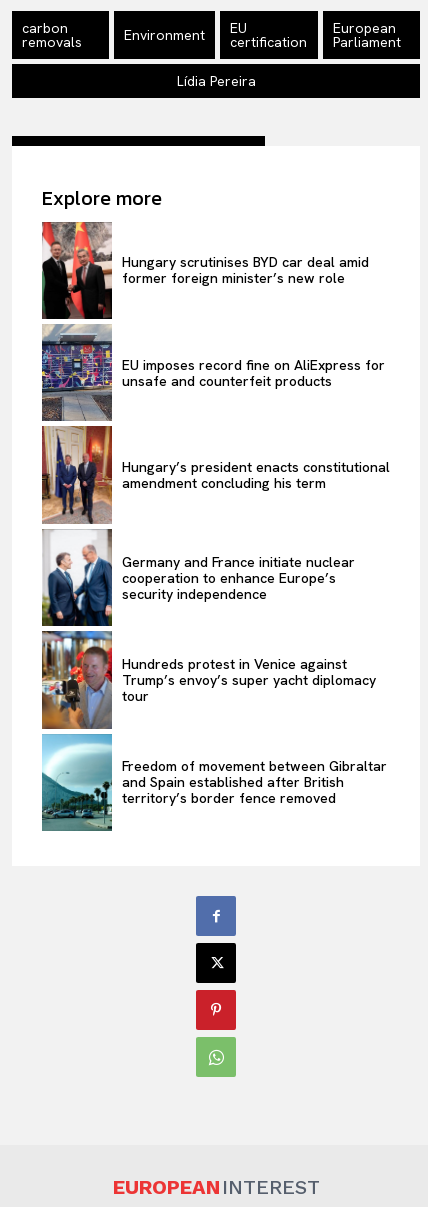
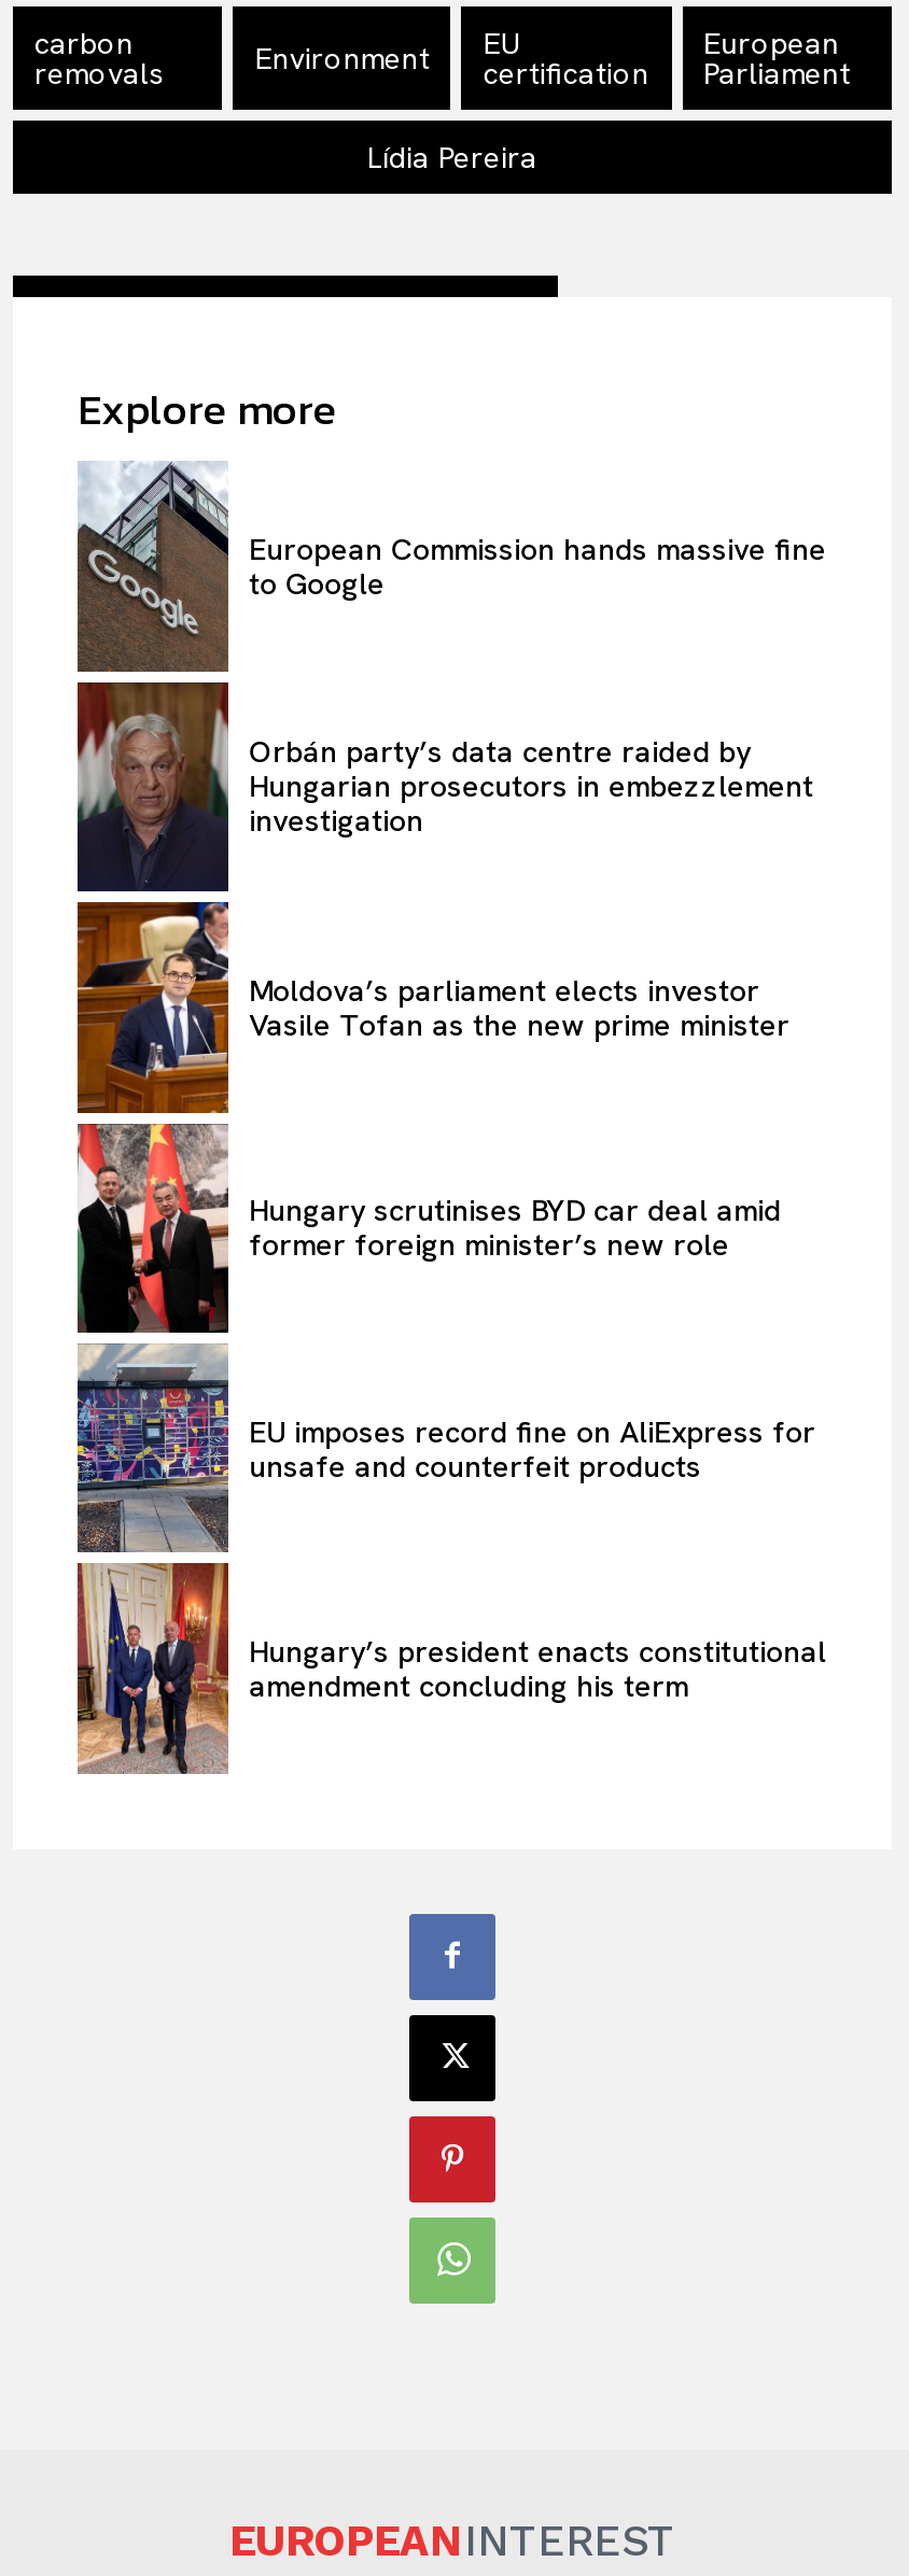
+ [image]
+ European Commission hands massive fine
+ to Google

+ Orbán party’s data centre raided by
+ Hungarian prosecutors in embezzlement
+ investigation

+ Moldova’s parliament elects investor
+ Vasile Tofan as the new prime minister

moved down: Hungary scrutinises BYD car deal amid | former foreign minister’s new role | EU imposes record fine on AliExpress for | unsafe and counterfeit products | Hungary’s president enacts constitutional | amendment concluding his term

- [image]
- Germany and France initiate nuclear
- cooperation to enhance Europe’s
- security independence

- Hundreds protest in Venice against
- Trump’s envoy’s super yacht diplomacy
- tour

- Freedom of movement between Gibraltar
- and Spain established after British
- territory’s border fence removed
